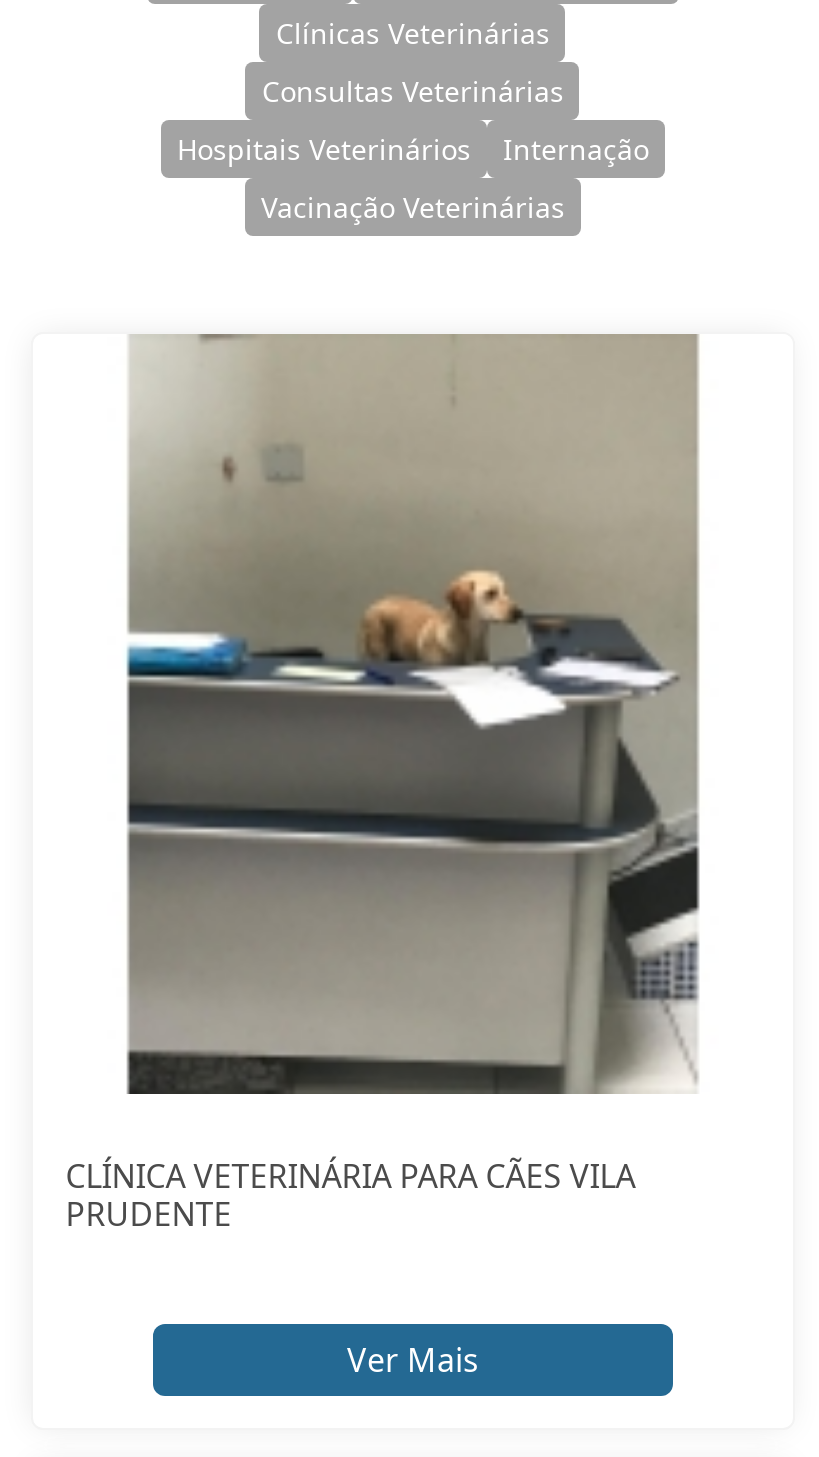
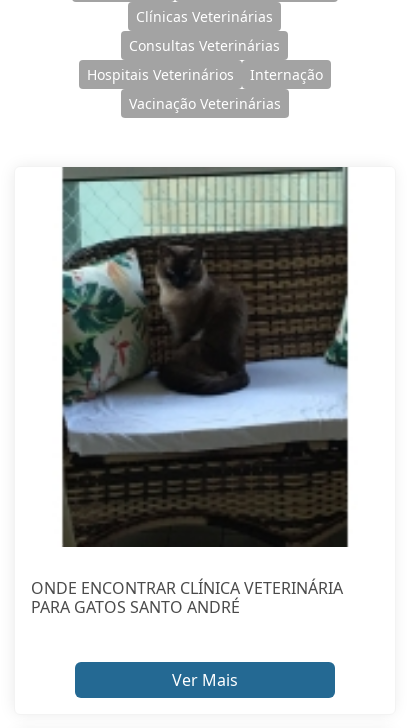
- [image]
- CLÍNICA VETERINÁRIA PARA CÃES VILA
- PRUDENTE
+ [image]
+ ONDE ENCONTRAR CLÍNICA VETERINÁRIA
+ PARA GATOS SANTO ANDRÉ
